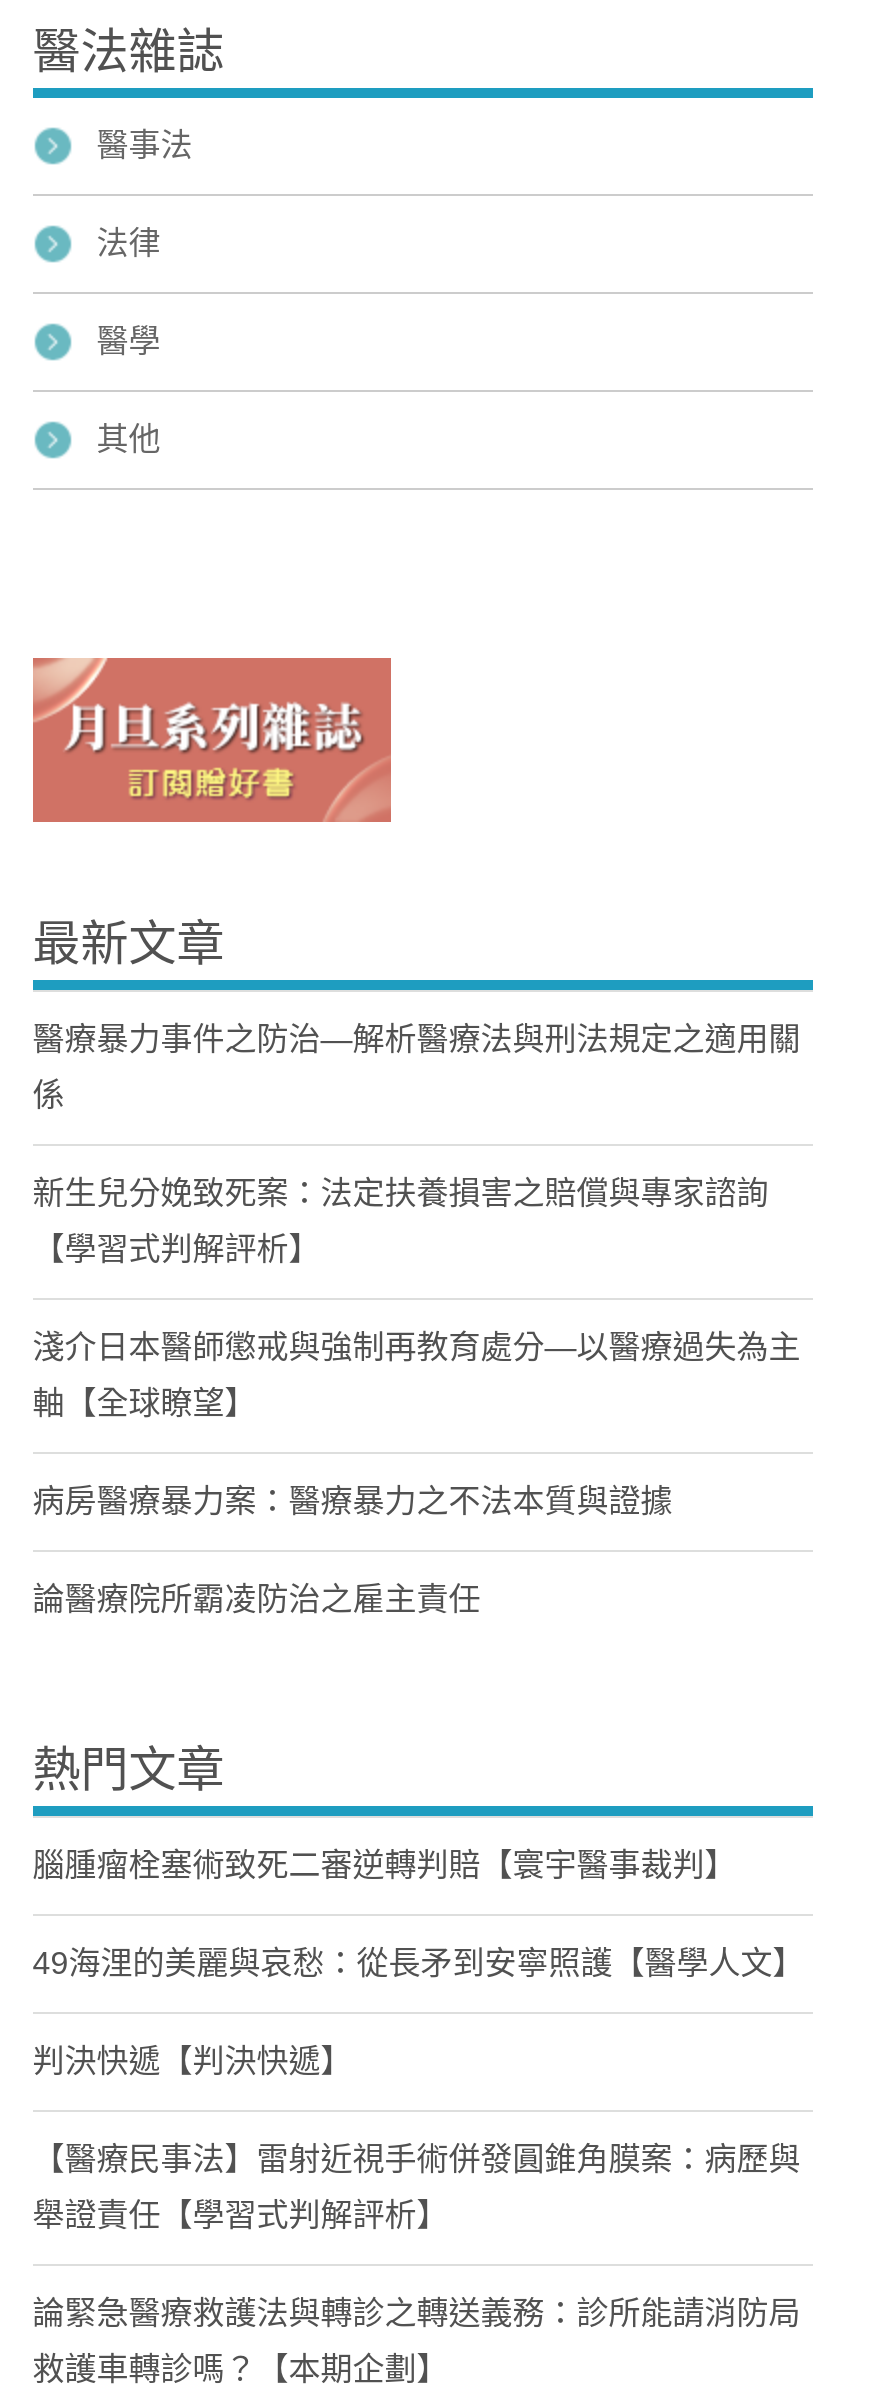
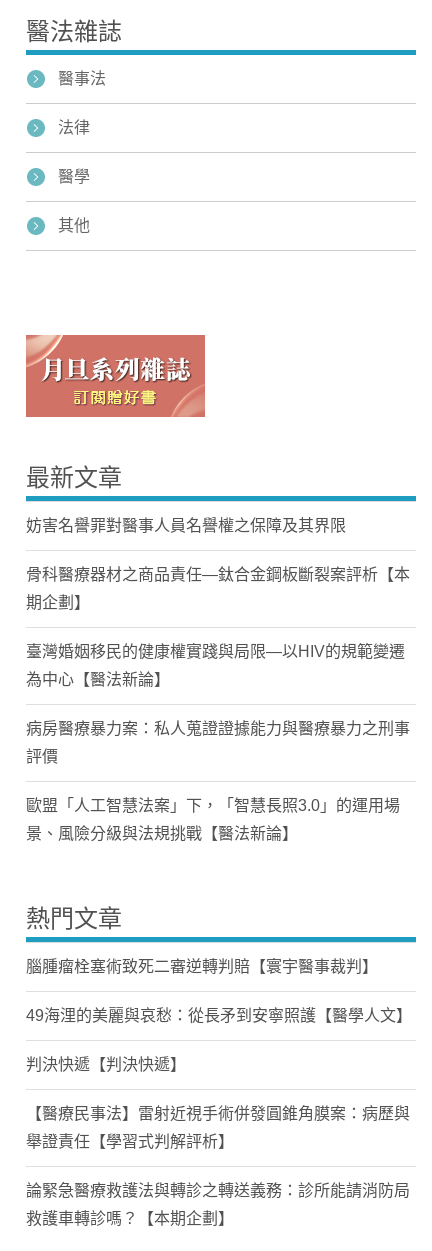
- 醫療暴力事件之防治—解析醫療法與刑法規定之適用關
- 係
- 新生兒分娩致死案：法定扶養損害之賠償與專家諮詢
- 【學習式判解評析】
- 淺介日本醫師懲戒與強制再教育處分—以醫療過失為主
- 軸【全球瞭望】
- 病房醫療暴力案：醫療暴力之不法本質與證據
- 論醫療院所霸凌防治之雇主責任
+ 妨害名譽罪對醫事人員名譽權之保障及其界限
+ 骨科醫療器材之商品責任—鈦合金鋼板斷裂案評析【本
+ 期企劃】
+ 臺灣婚姻移民的健康權實踐與局限—以HIV的規範變遷
+ 為中心【醫法新論】
+ 病房醫療暴力案：私人蒐證證據能力與醫療暴力之刑事
+ 評價
+ 歐盟「人工智慧法案」下，「智慧長照3.0」的運用場
+ 景、風險分級與法規挑戰【醫法新論】
